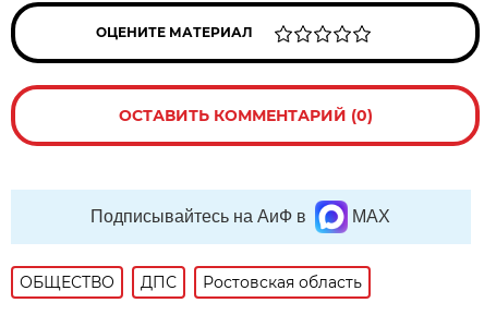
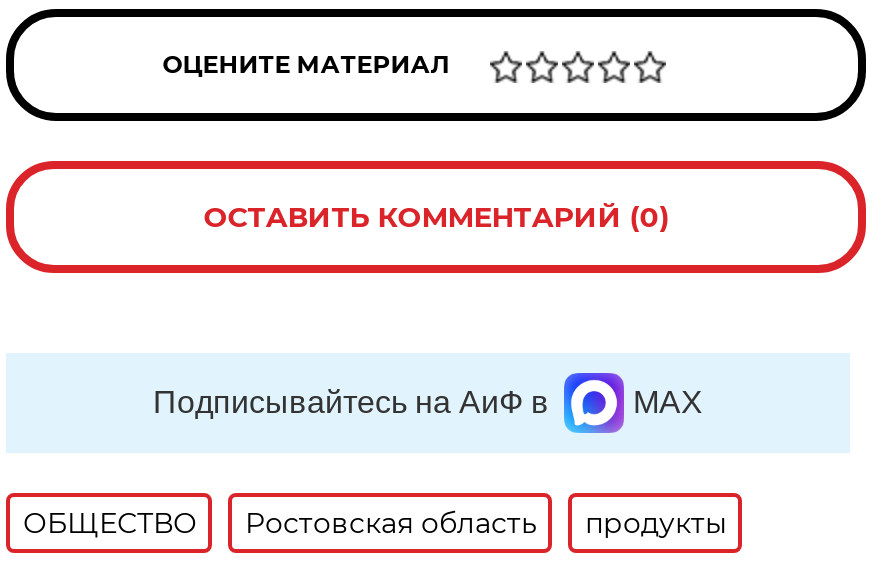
- ДПС

+ продукты
